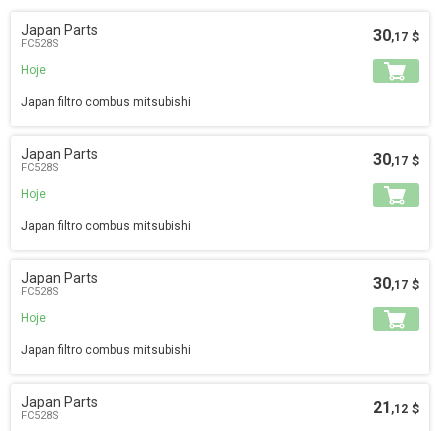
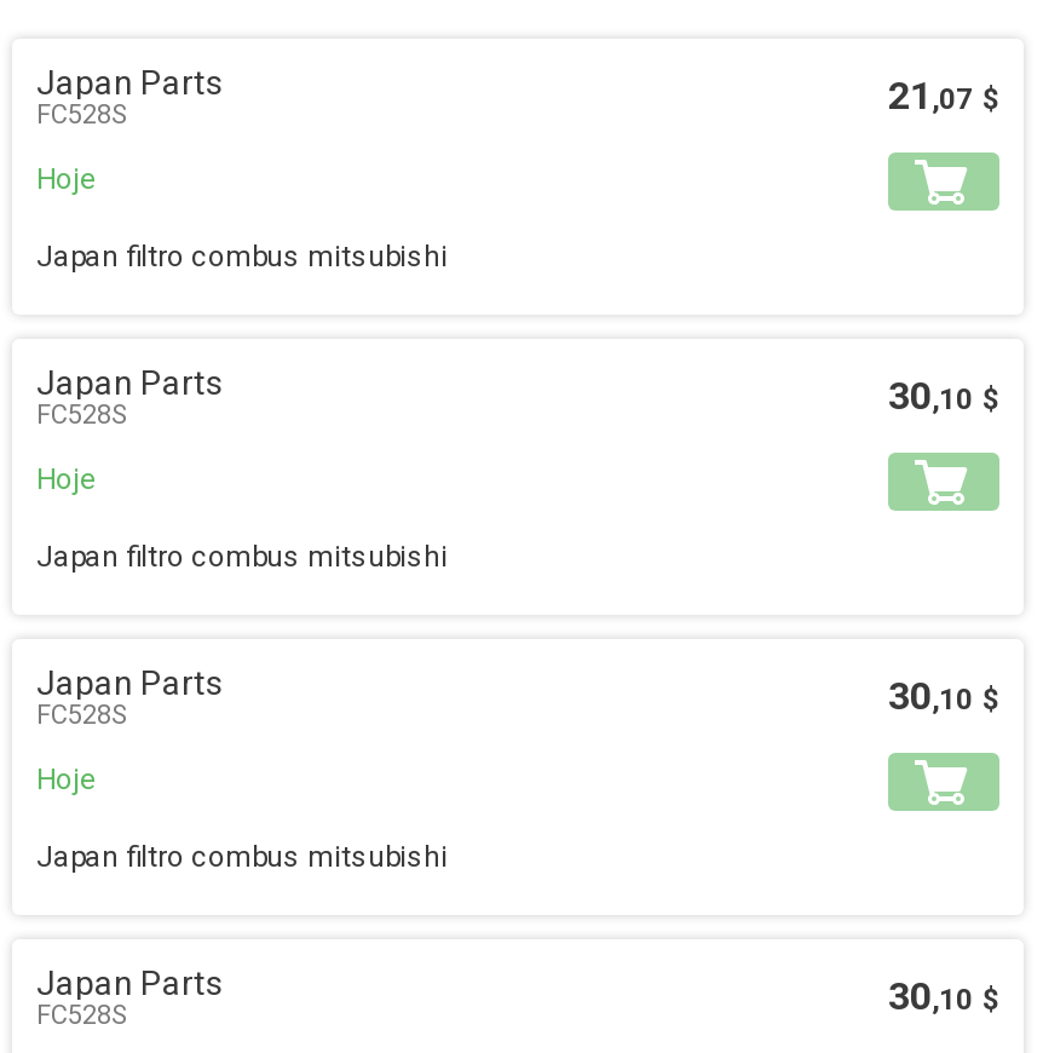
- 30,17 $
+ 21,07 $

- 30,17 $
+ 30,10 $

- 30,17 $
+ 30,10 $

- 21,12 $
+ 30,10 $
